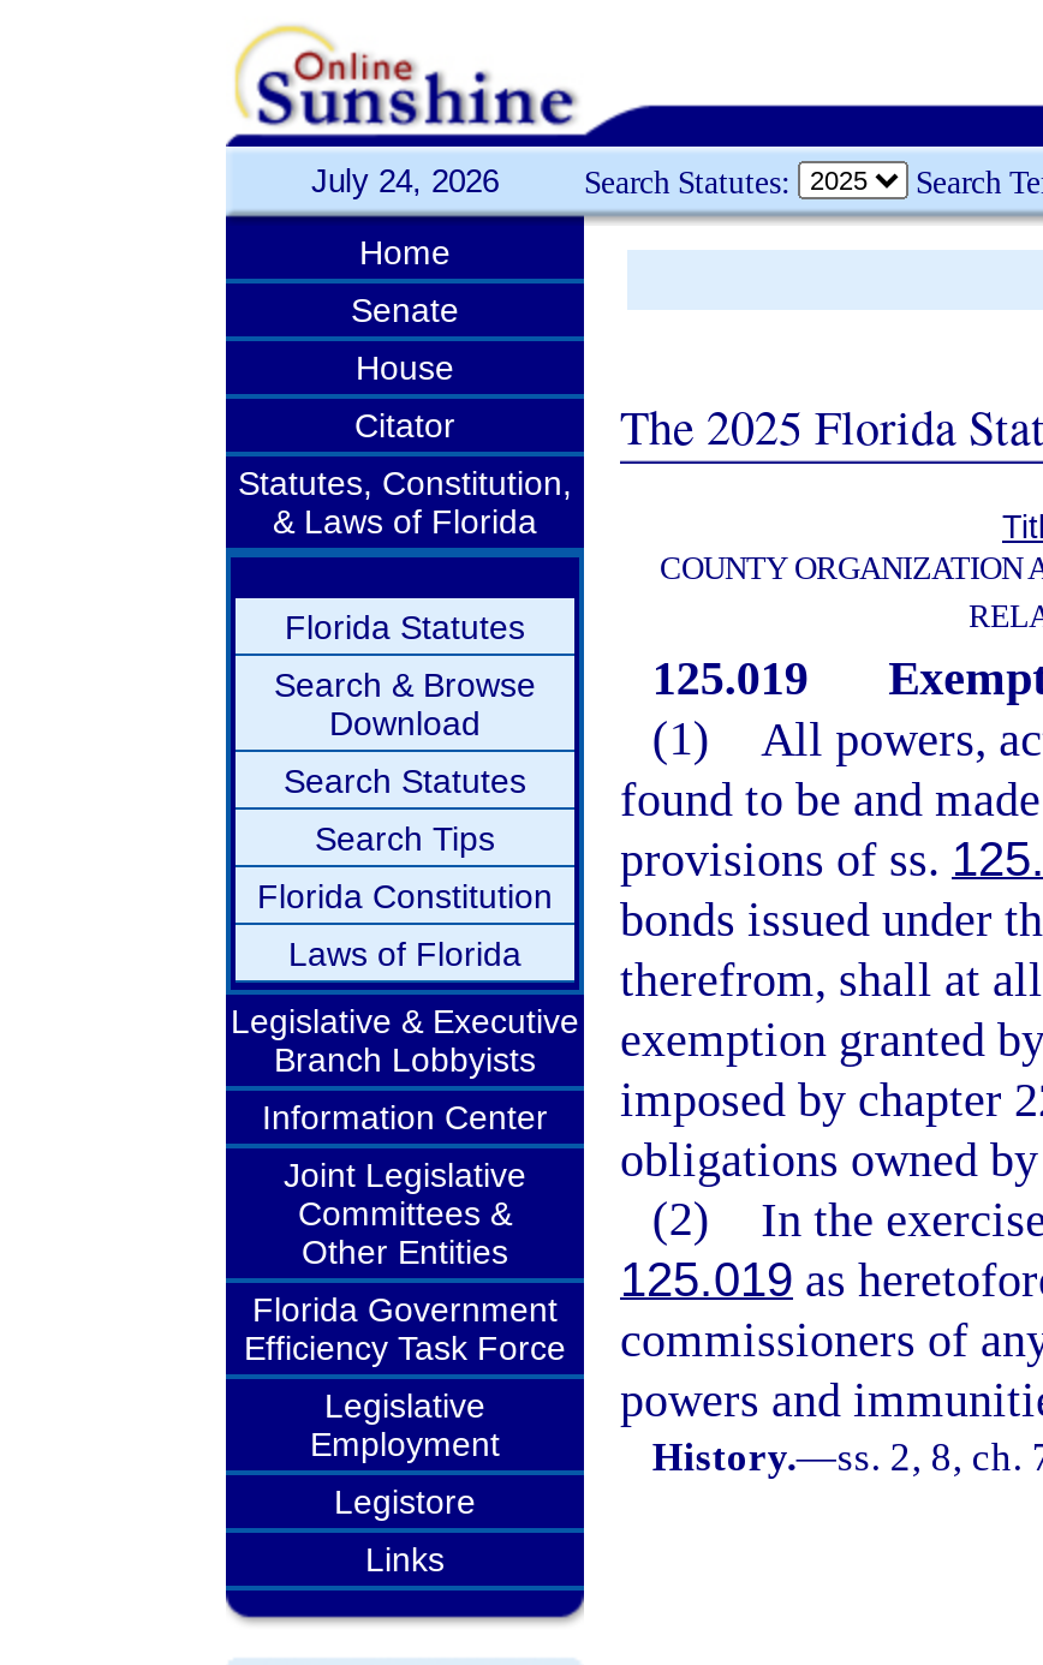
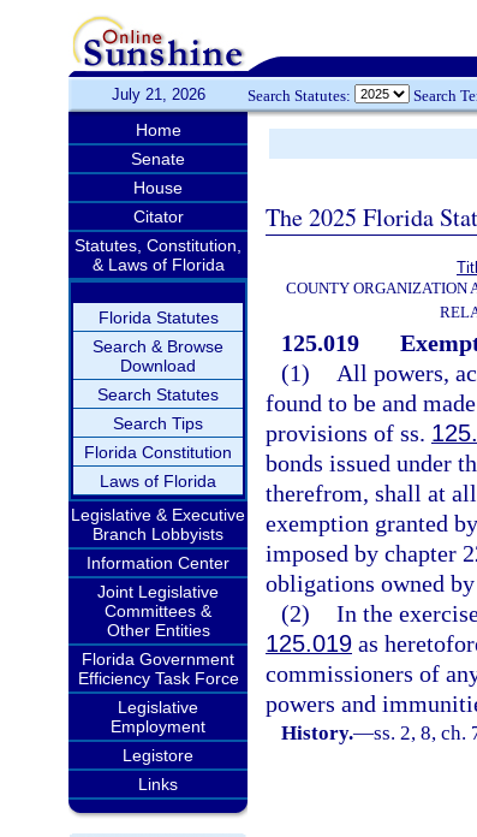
- July 24, 2026
+ July 21, 2026
